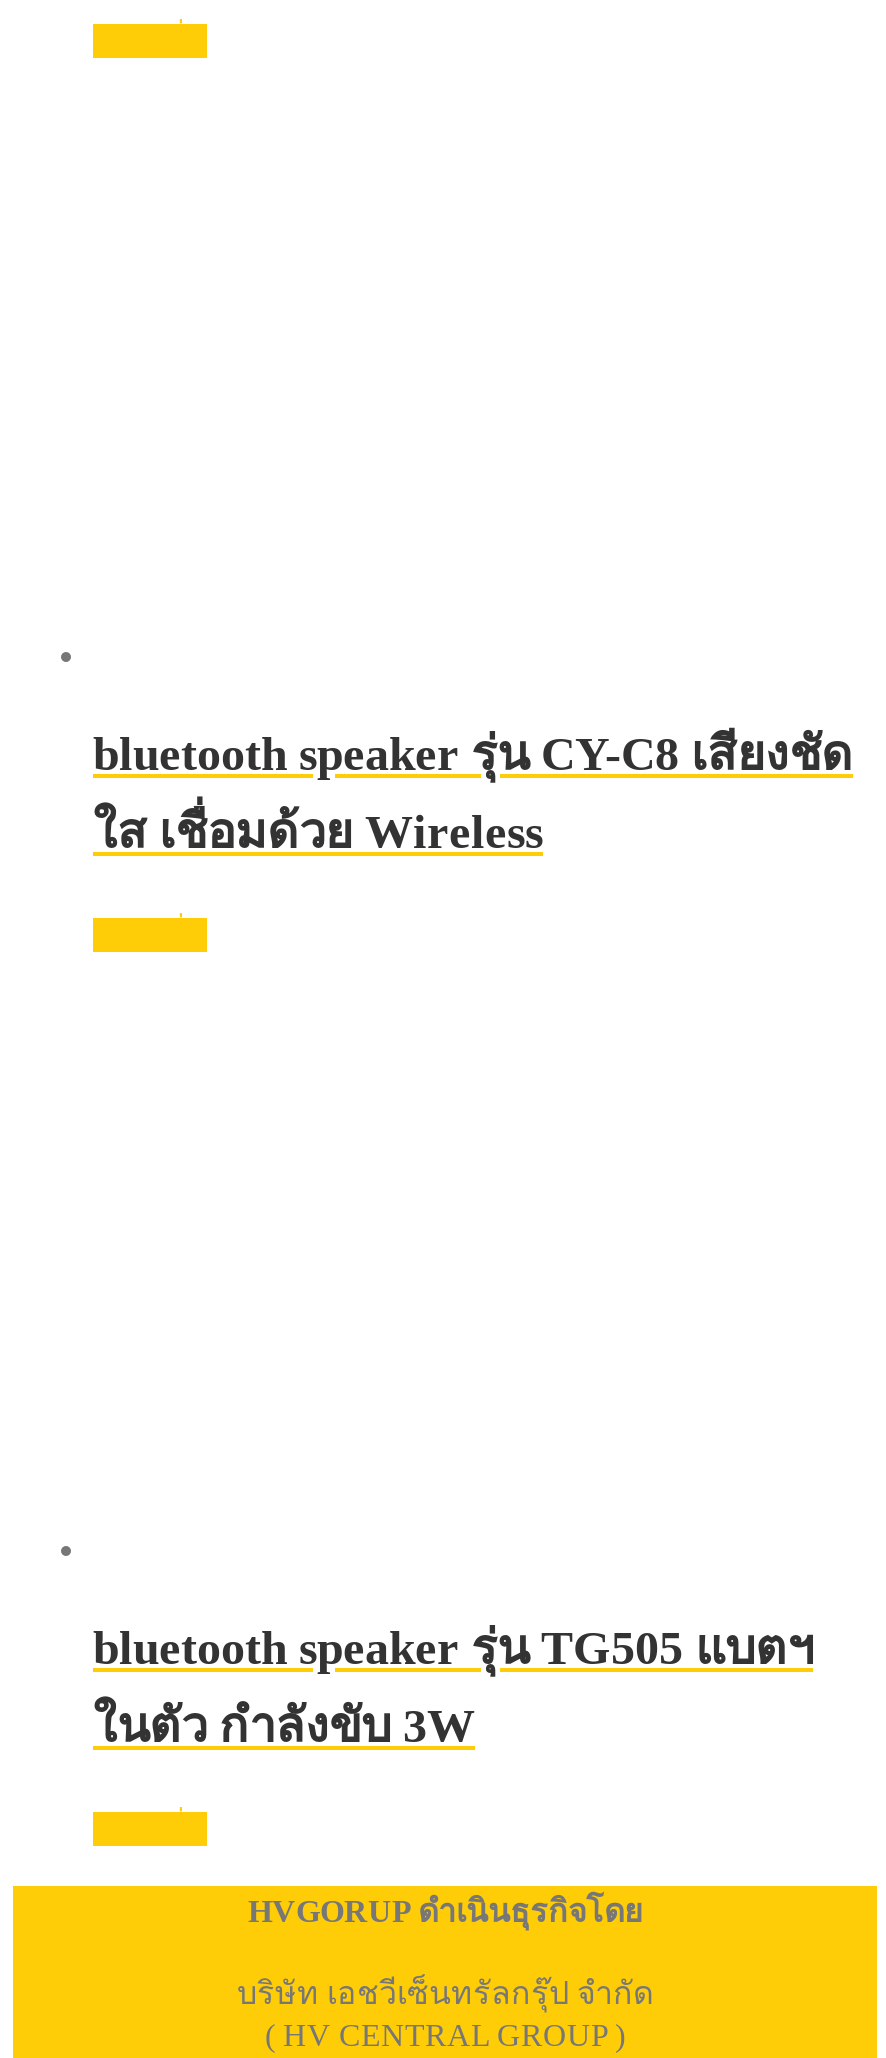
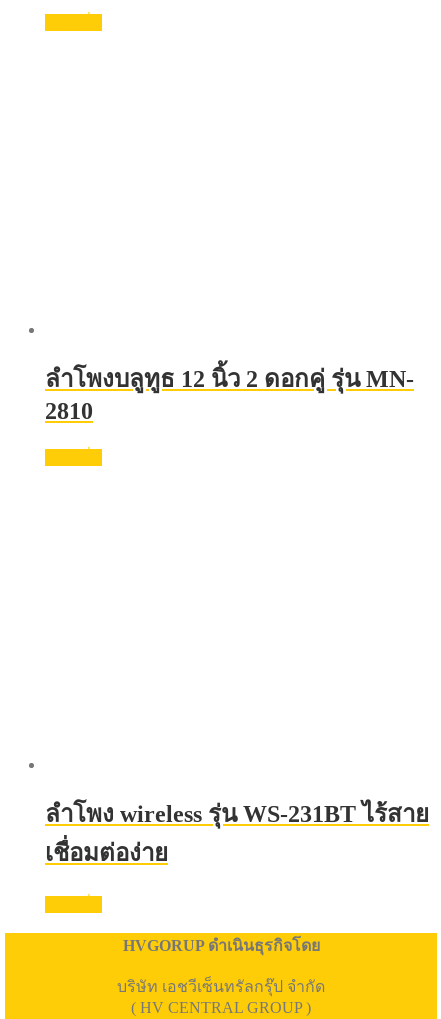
- bluetooth speaker รุ่น CY-C8 เสียงชัด
- ใส เชื่อมด้วย Wireless
+ ลําโพงบลูทูธ 12 นิ้ว 2 ดอกคู่ รุ่น MN-
+ 2810

- bluetooth speaker รุ่น TG505 แบตฯ
+ ลำโพง wireless รุ่น WS-231BT ไร้สาย

- ในตัว กำลังขับ 3W
+ เชื่อมต่อง่าย
